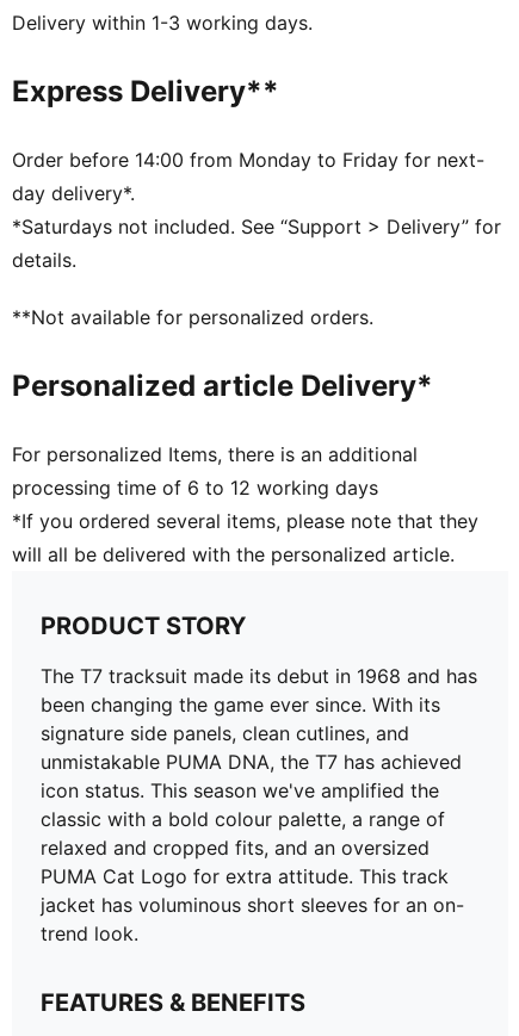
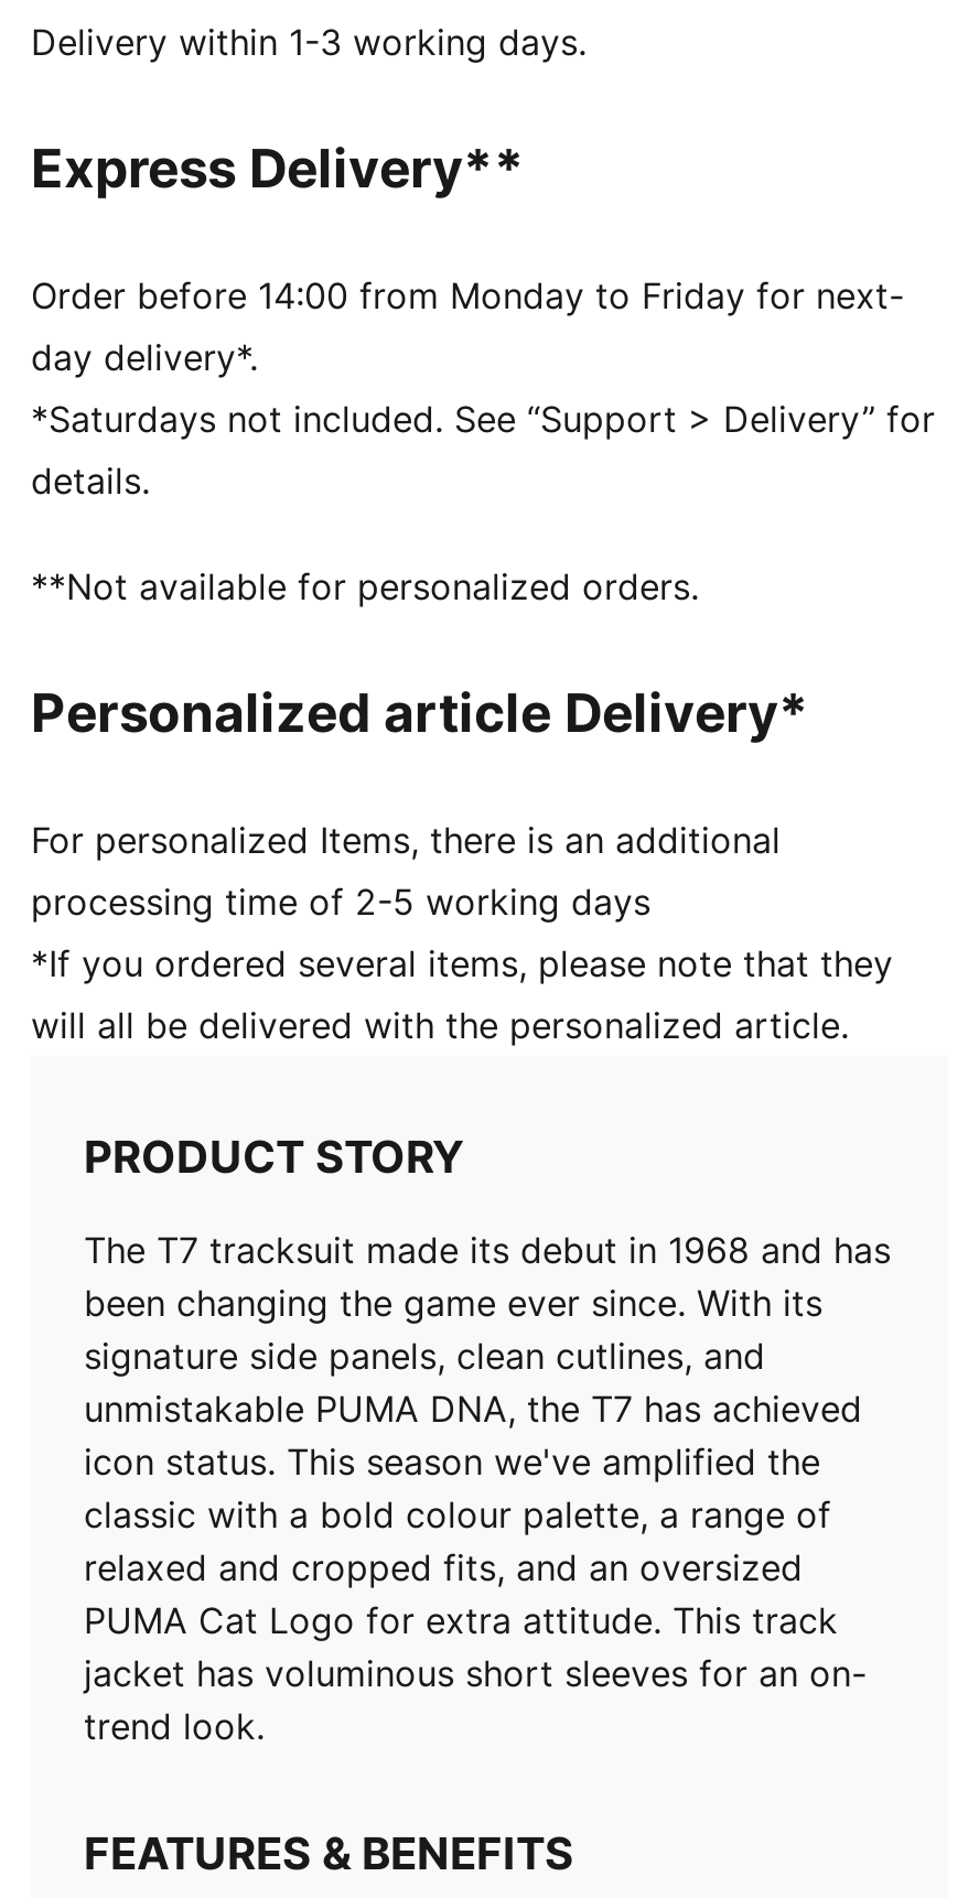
- processing time of 6 to 12 working days
+ processing time of 2-5 working days
